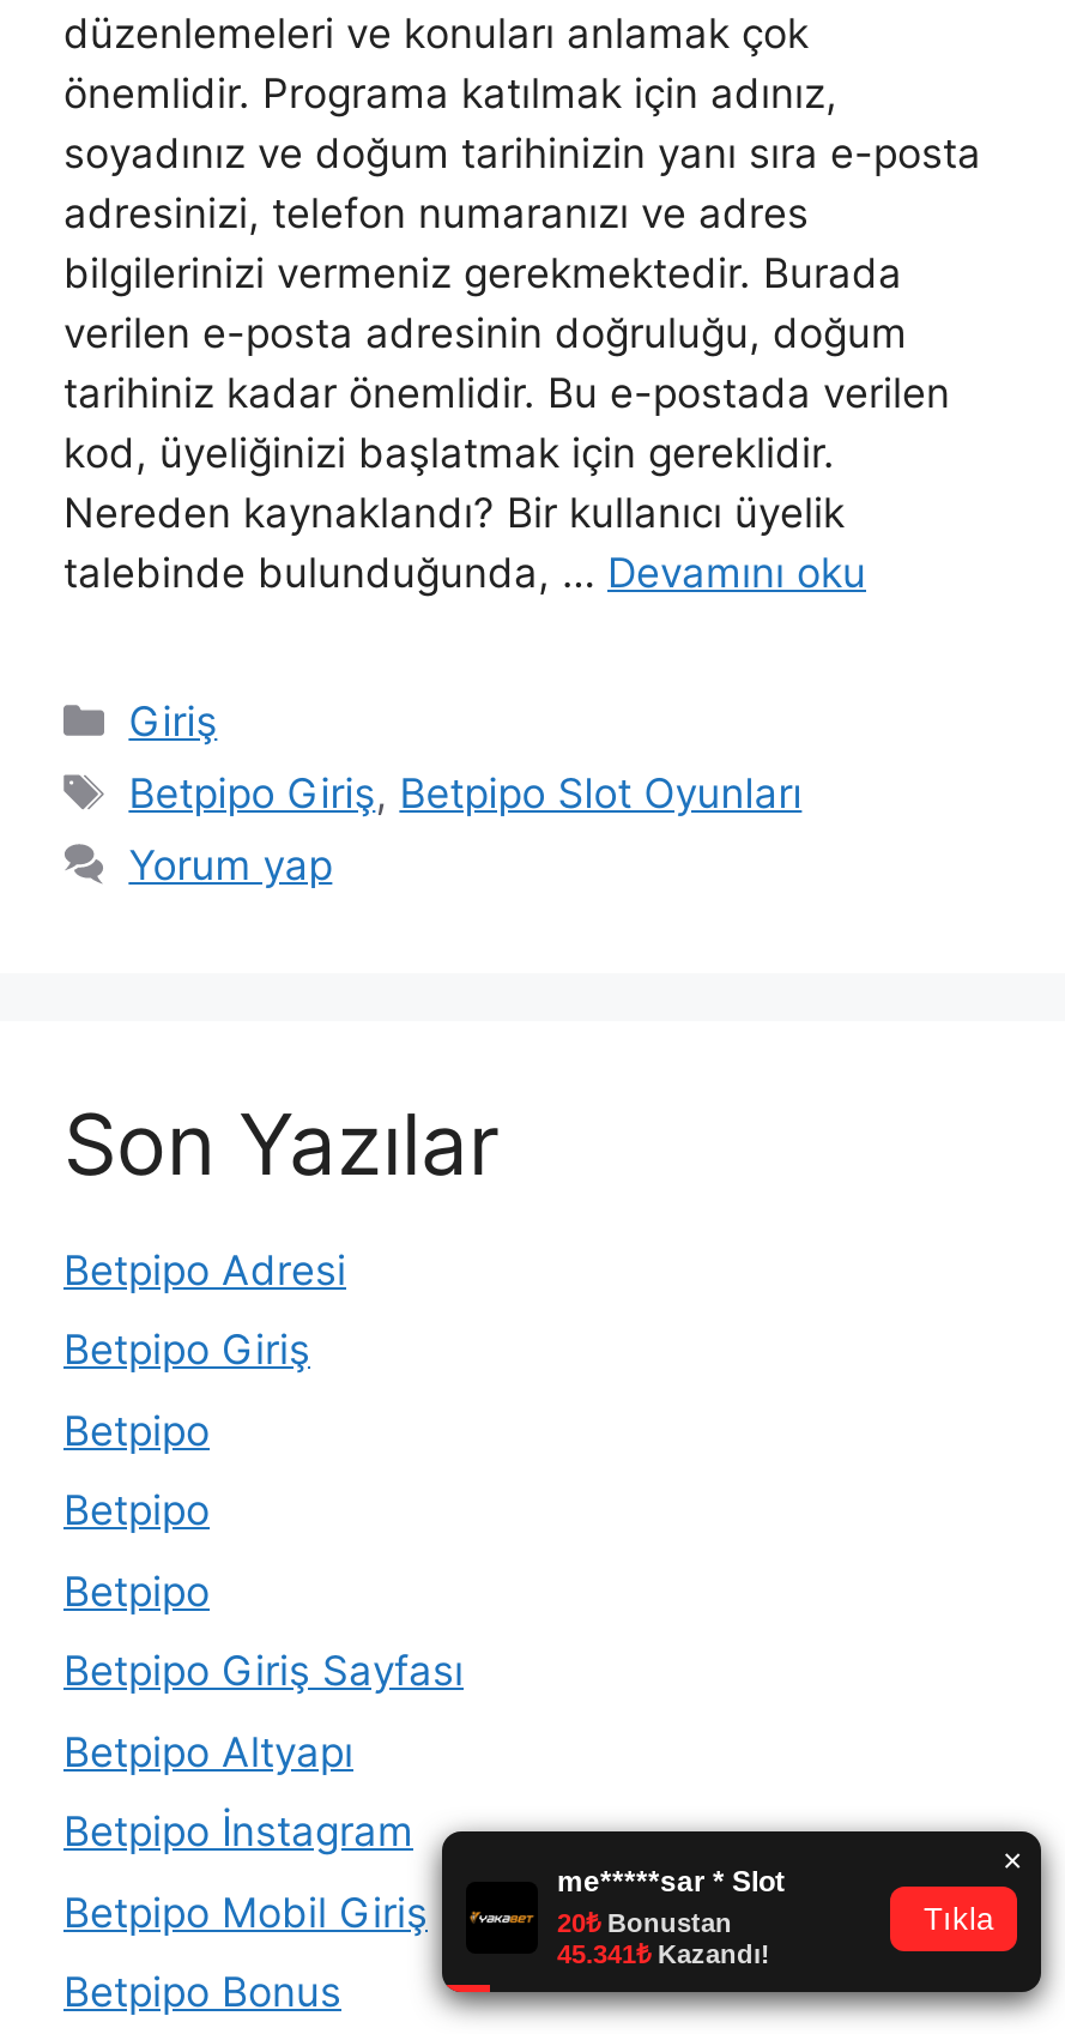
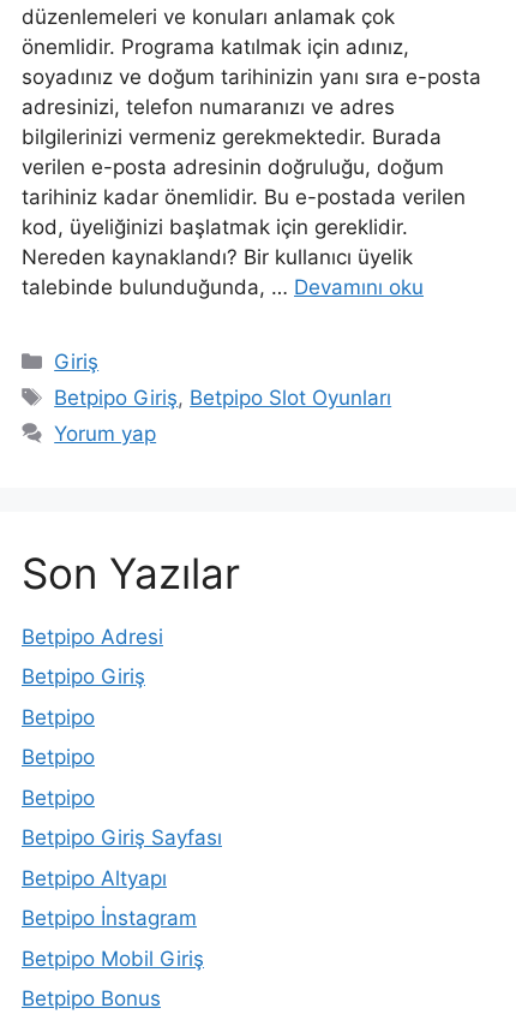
- [image]
